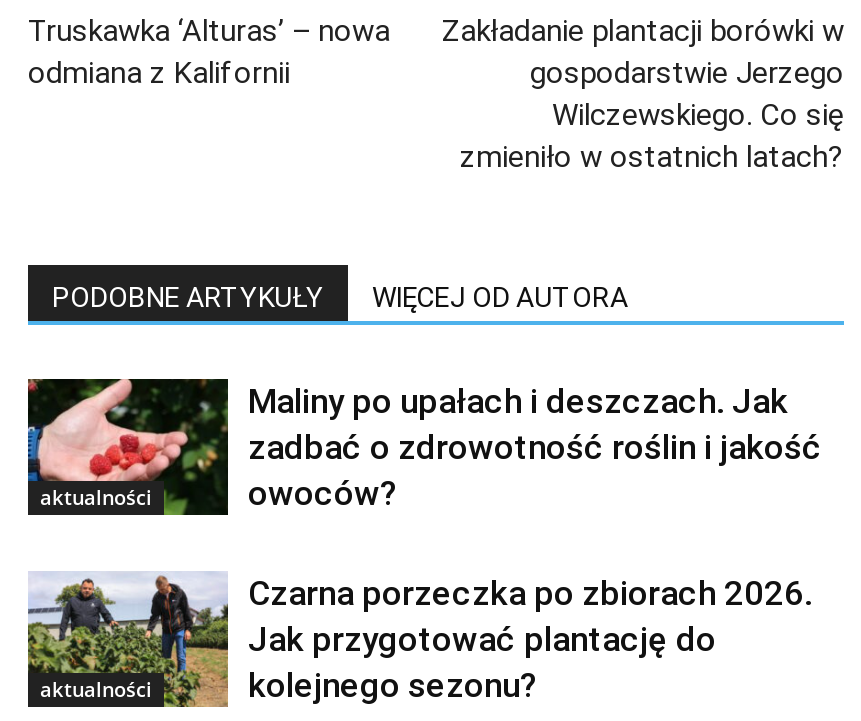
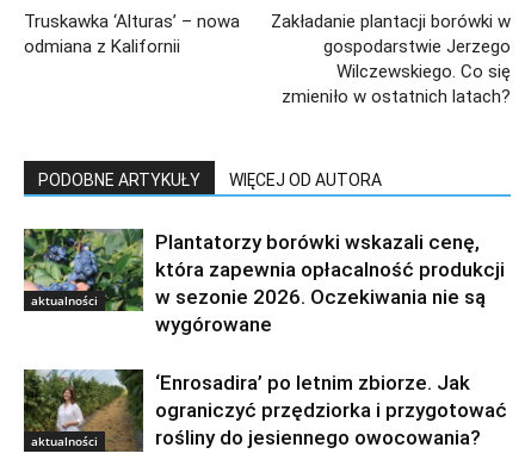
- [image]
- Maliny po upałach i deszczach. Jak
- zadbać o zdrowotność roślin i jakość
- owoców?
+ [image]
+ Plantatorzy borówki wskazali cenę,
+ która zapewnia opłacalność produkcji
+ w sezonie 2026. Oczekiwania nie są
+ wygórowane

- [image]
- Czarna porzeczka po zbiorach 2026.
- Jak przygotować plantację do
- kolejnego sezonu?
+ [image]
+ ‘Enrosadira’ po letnim zbiorze. Jak
+ ograniczyć przędziorka i przygotować
+ rośliny do jesiennego owocowania?
